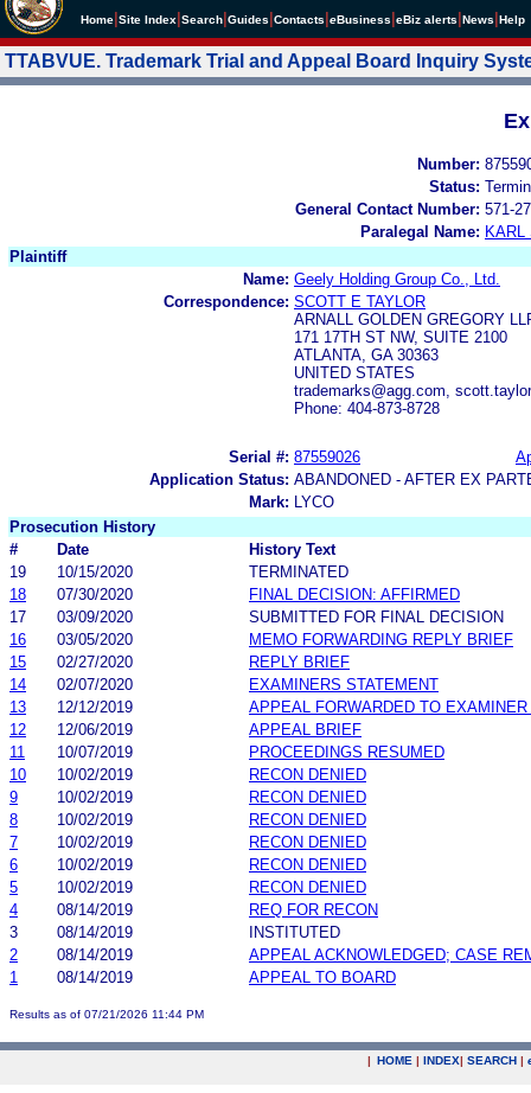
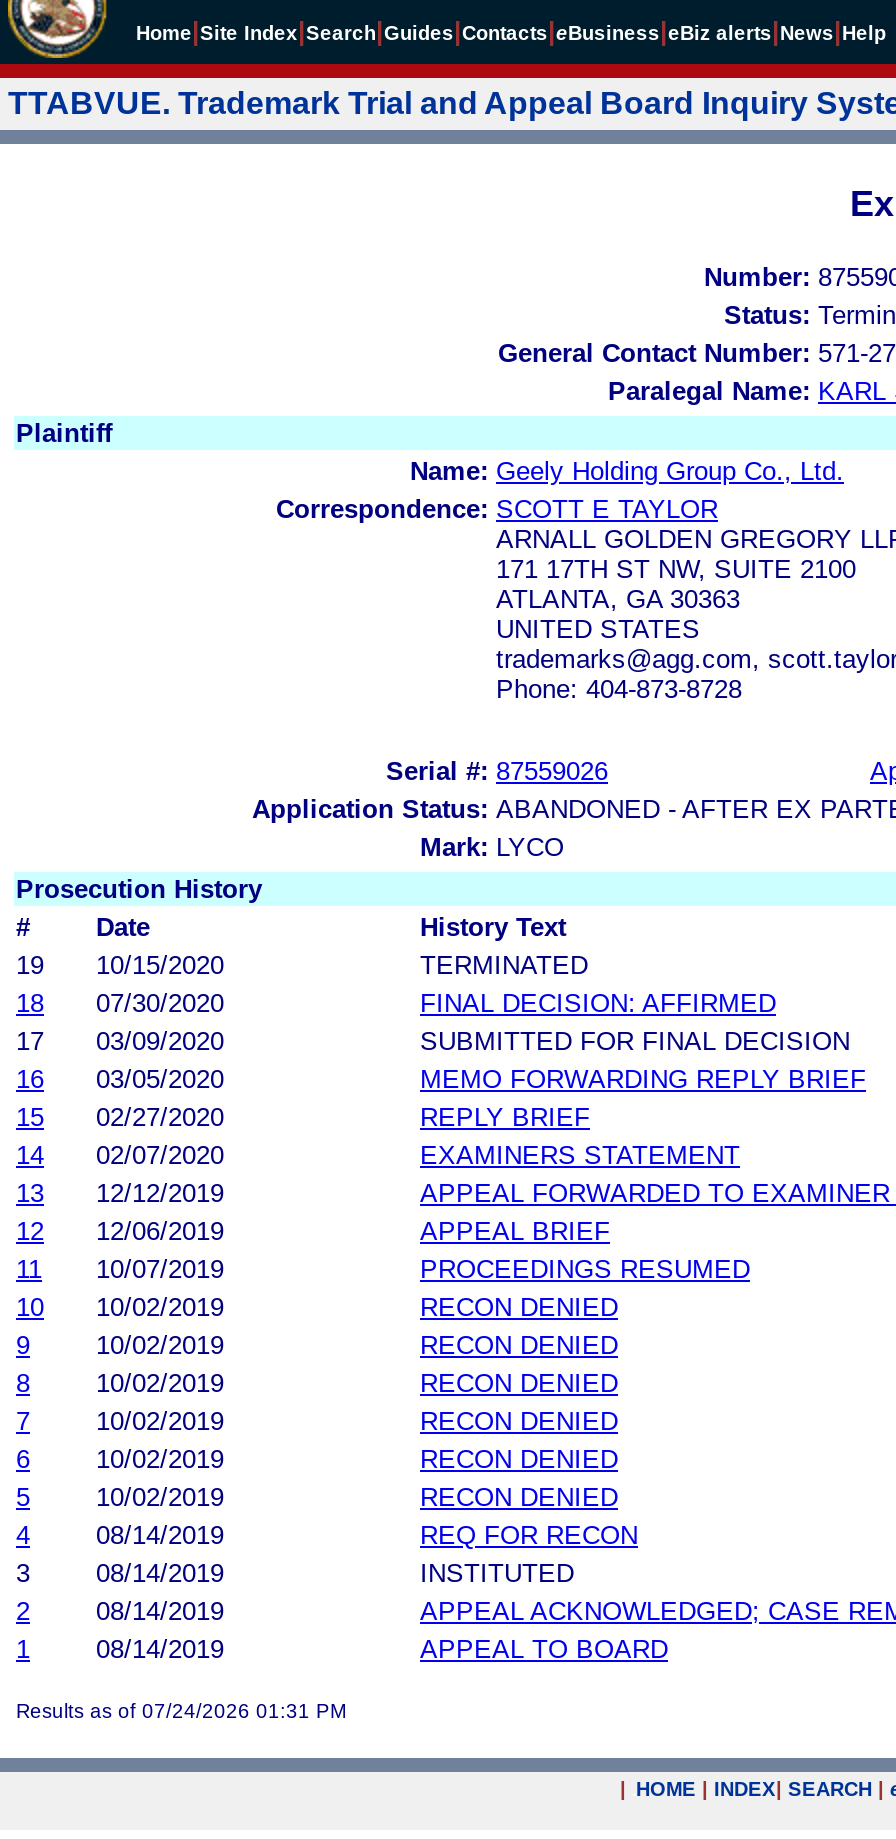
- Results as of 07/21/2026 11:44 PM
+ Results as of 07/24/2026 01:31 PM
